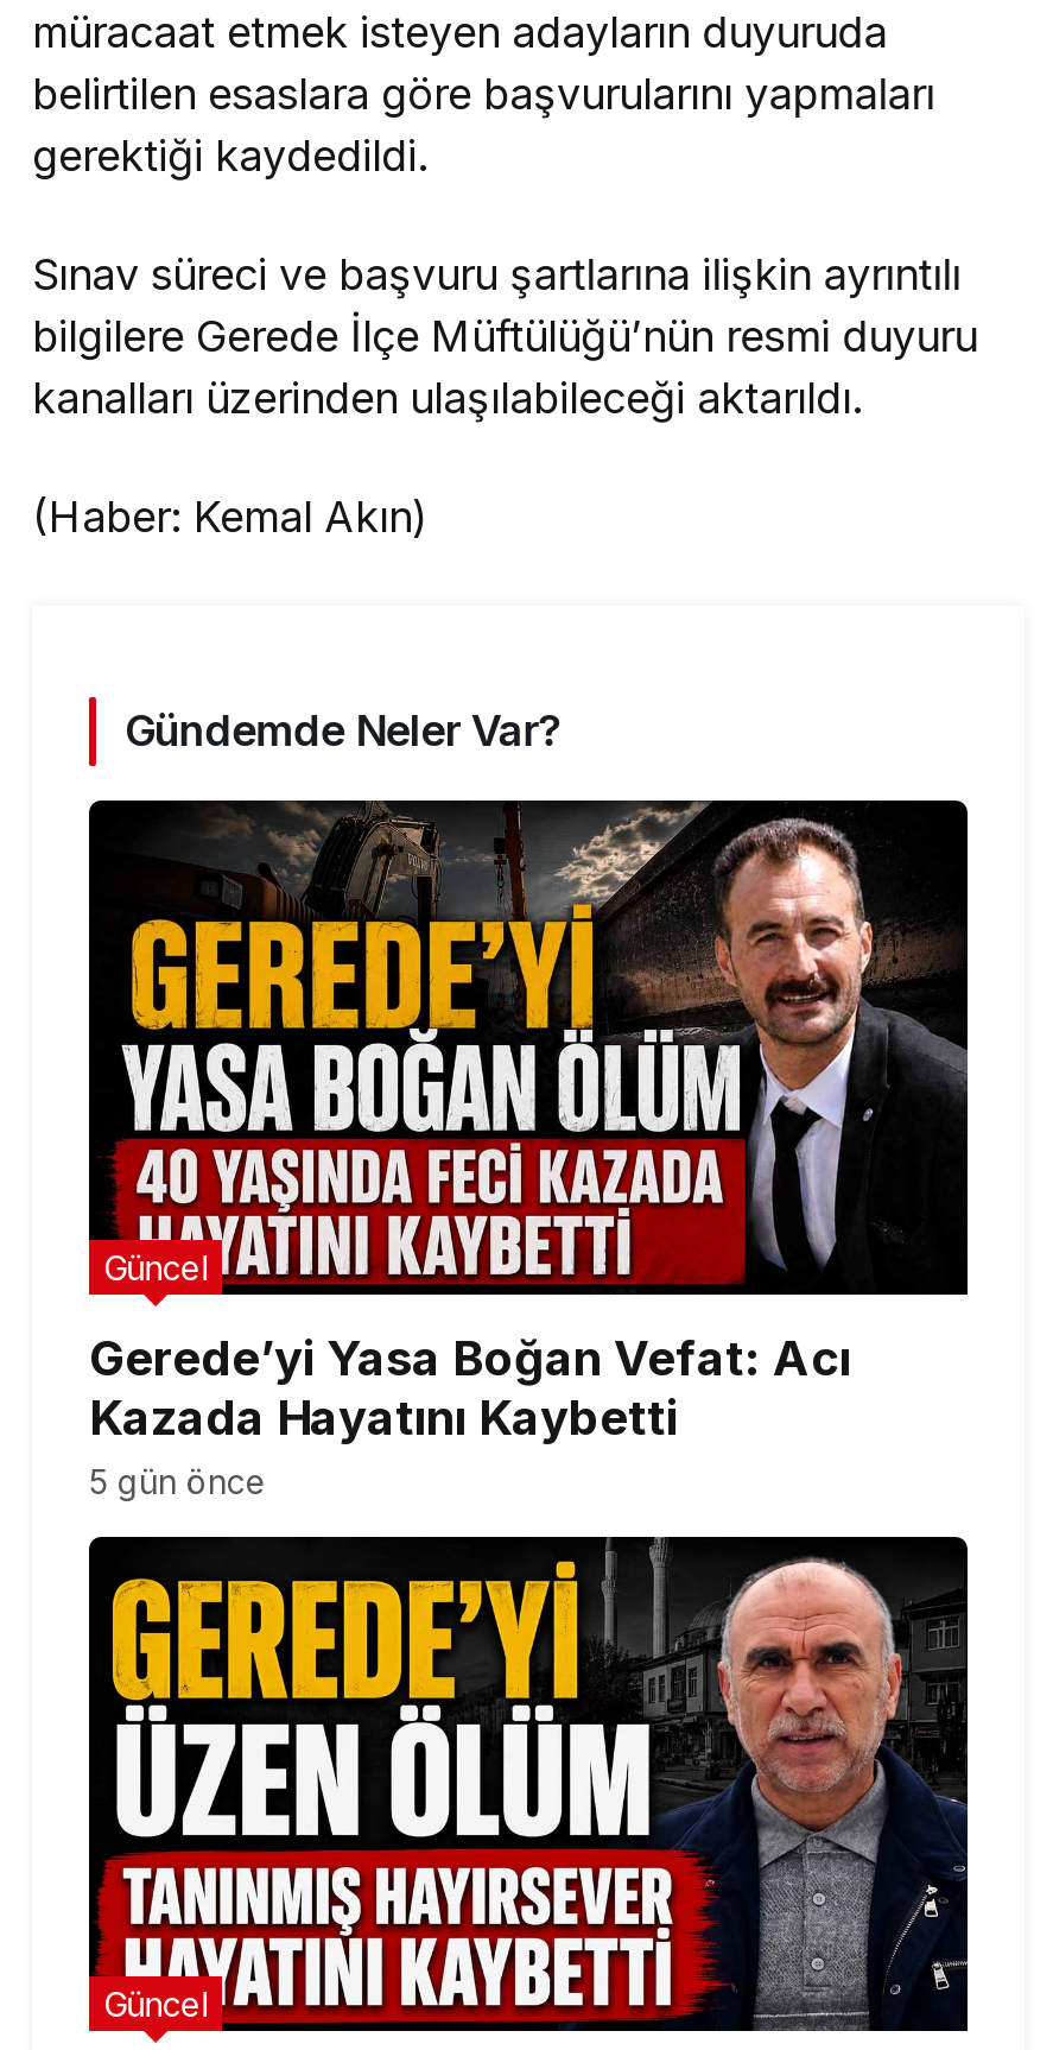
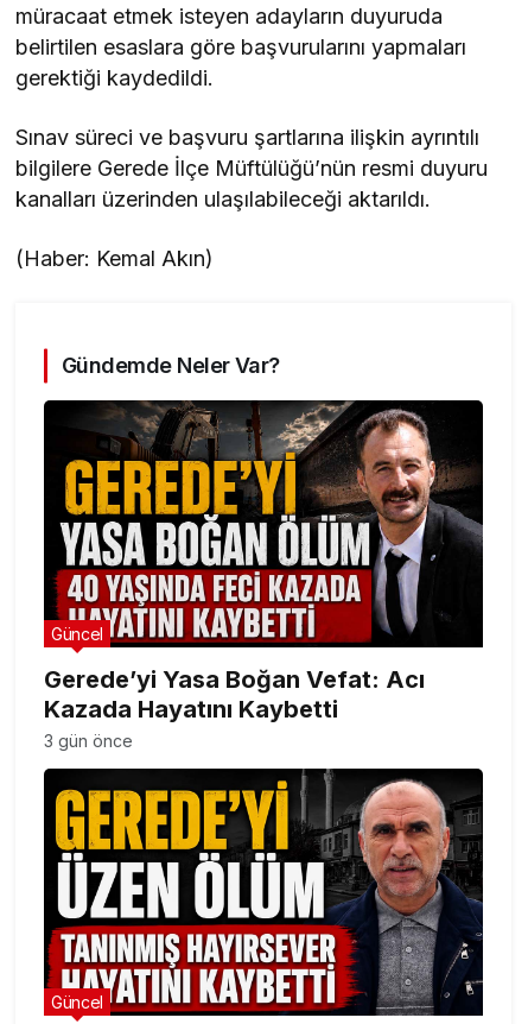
- 5 gün önce
+ 3 gün önce
